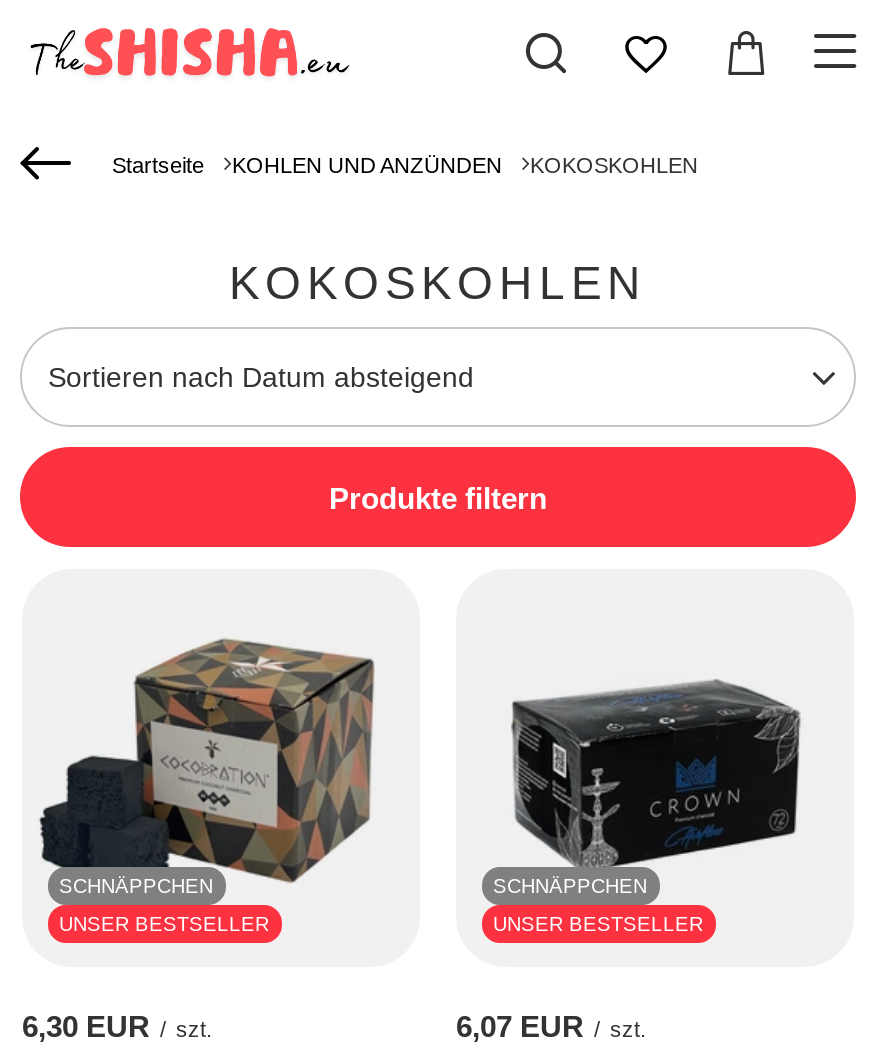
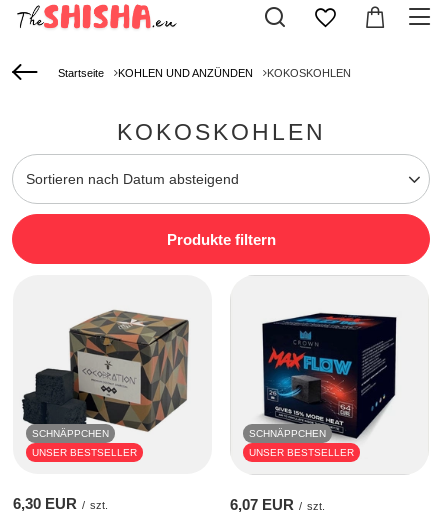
- [image]
+ [image]
